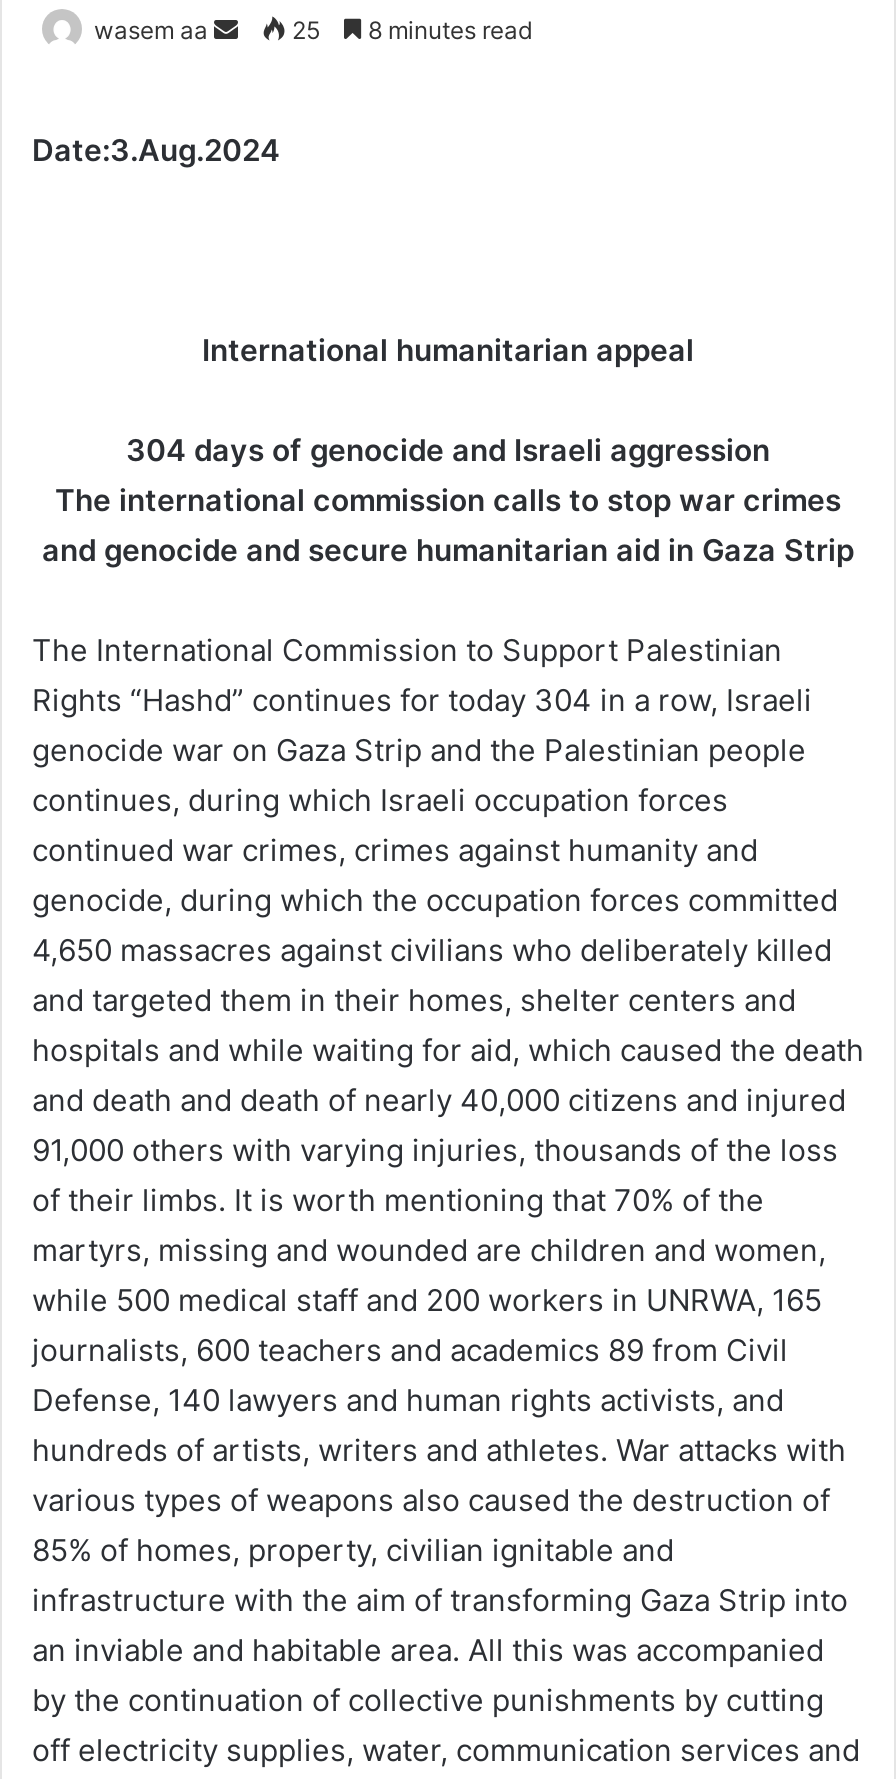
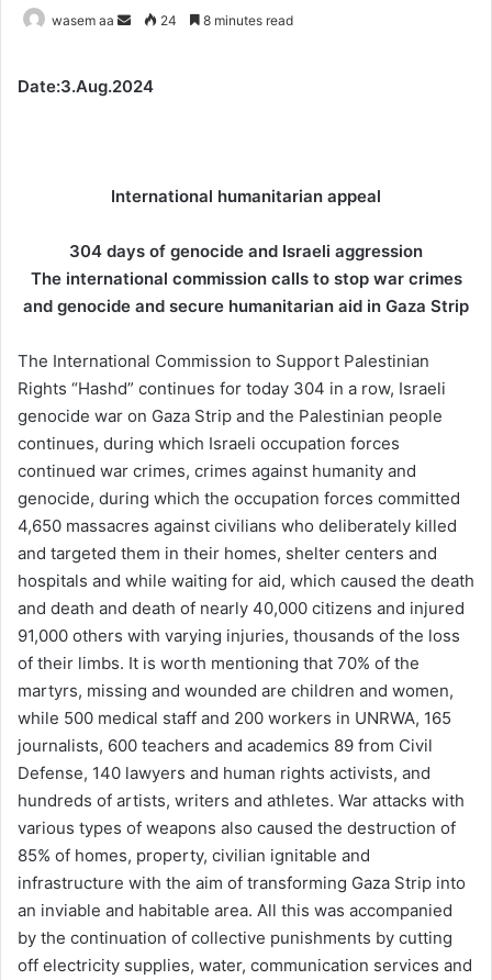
- 25
+ 24
